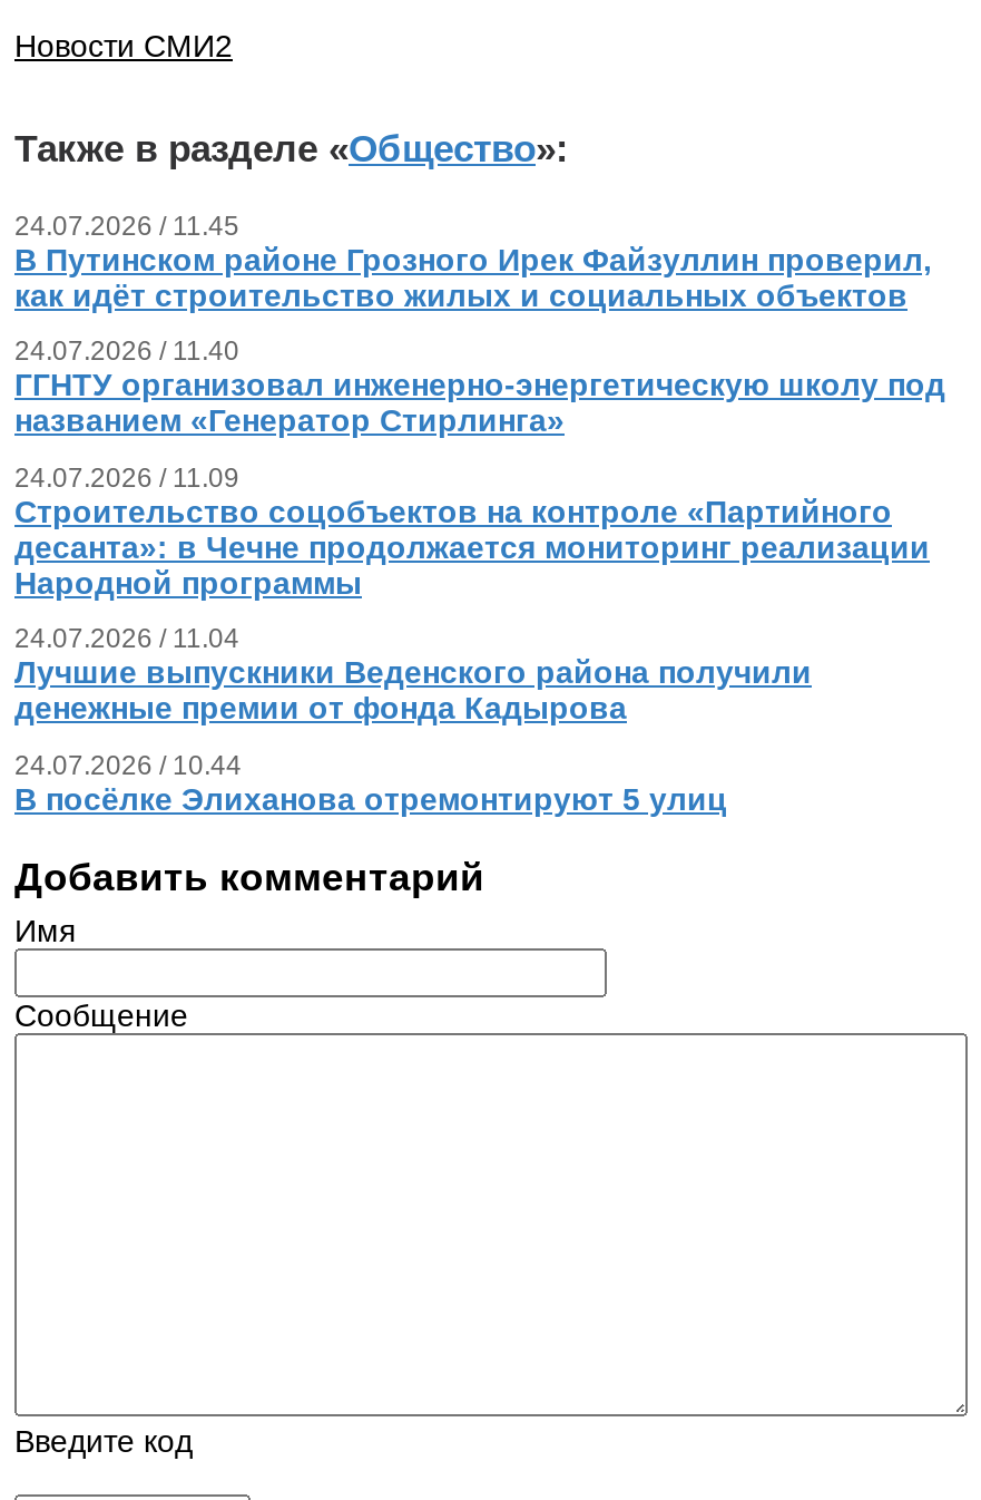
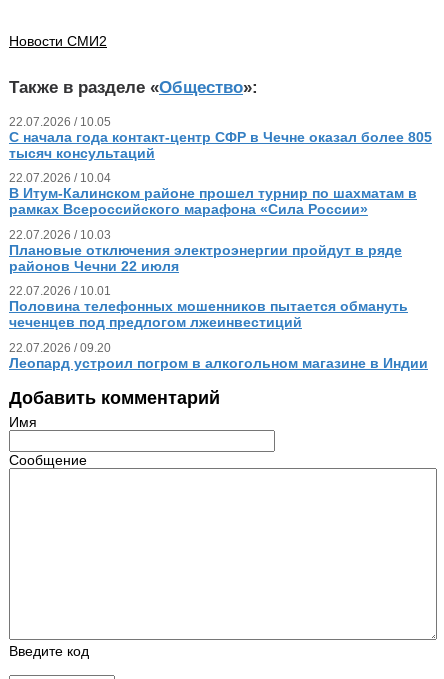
- 24.07.2026 / 11.45
- В Путинском районе Грозного Ирек Файзуллин проверил,
- как идёт строительство жилых и социальных объектов
+ 22.07.2026 / 10.05
+ С начала года контакт-центр СФР в Чечне оказал более 805
+ тысяч консультаций

- 24.07.2026 / 11.40
- ГГНТУ организовал инженерно‑энергетическую школу под
- названием «Генератор Стирлинга»
+ 22.07.2026 / 10.04
+ В Итум-Калинском районе прошел турнир по шахматам в
+ рамках Всероссийского марафона «Сила России»

- 24.07.2026 / 11.09
- Строительство соцобъектов на контроле «Партийного
- десанта»: в Чечне продолжается мониторинг реализации
- Народной программы
+ 22.07.2026 / 10.03
+ Плановые отключения электроэнергии пройдут в ряде
+ районов Чечни 22 июля

- 24.07.2026 / 11.04
- Лучшие выпускники Веденского района получили
- денежные премии от фонда Кадырова
+ 22.07.2026 / 10.01
+ Половина телефонных мошенников пытается обмануть
+ чеченцев под предлогом лжеинвестиций

- 24.07.2026 / 10.44
- В посёлке Элиханова отремонтируют 5 улиц
+ 22.07.2026 / 09.20
+ Леопард устроил погром в алкогольном магазине в Индии
